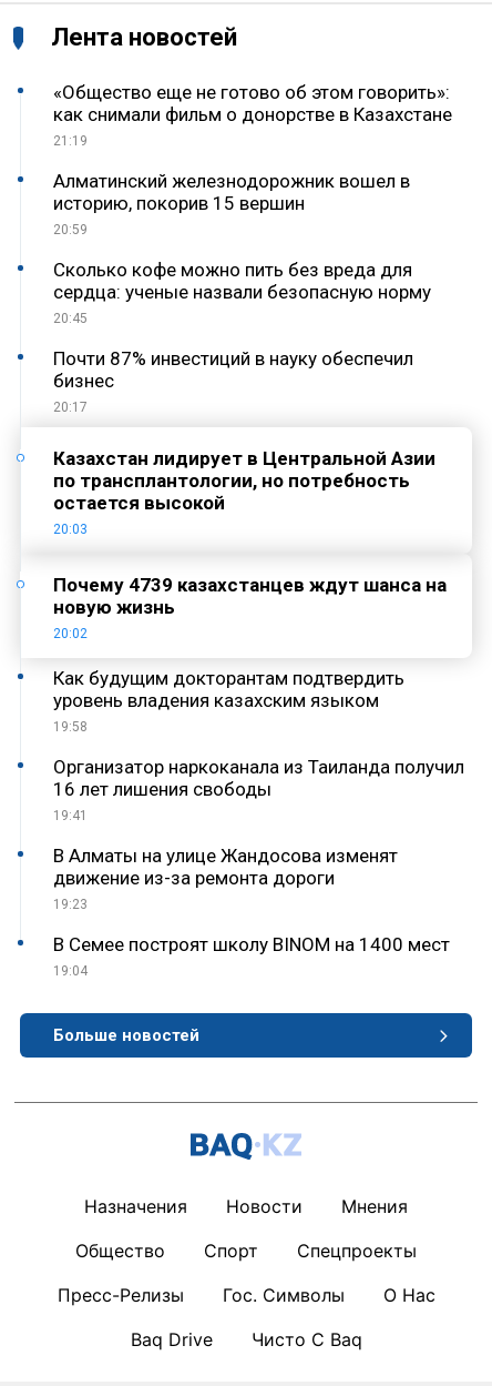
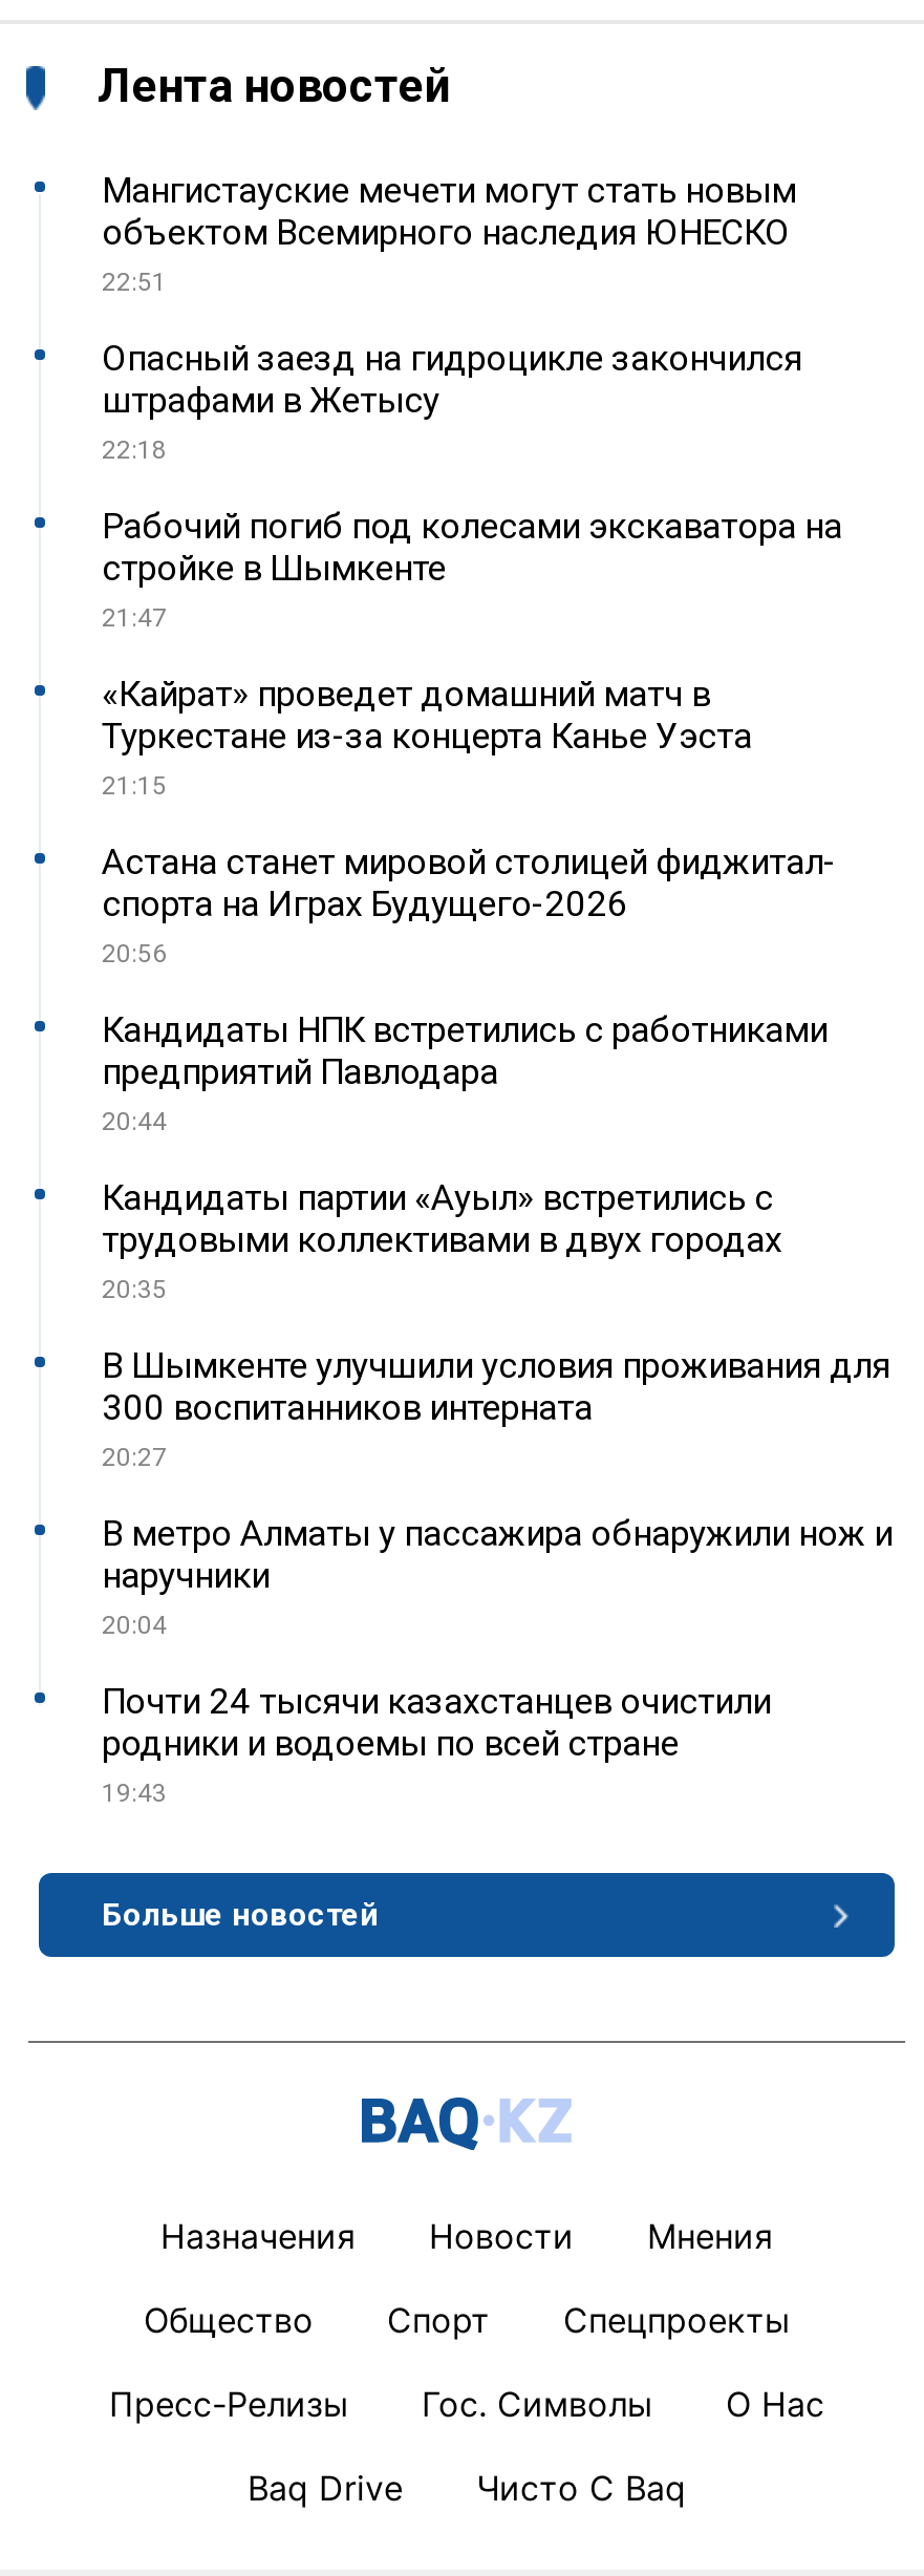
- «Общество еще не готово об этом говорить»:
- как снимали фильм о донорстве в Казахстане
- 21:19
+ Мангистауские мечети могут стать новым
+ объектом Всемирного наследия ЮНЕСКО
+ 22:51

- Алматинский железнодорожник вошел в
- историю, покорив 15 вершин
- 20:59
+ Опасный заезд на гидроцикле закончился
+ штрафами в Жетысу
+ 22:18

- Сколько кофе можно пить без вреда для
- сердца: ученые назвали безопасную норму
- 20:45
+ Рабочий погиб под колесами экскаватора на
+ стройке в Шымкенте
+ 21:47

- Почти 87% инвестиций в науку обеспечил
- бизнес
- 20:17
+ «Кайрат» проведет домашний матч в
+ Туркестане из-за концерта Канье Уэста
+ 21:15

- Казахстан лидирует в Центральной Азии
- по трансплантологии, но потребность
- остается высокой
- 20:03
+ Астана станет мировой столицей фиджитал-
+ спорта на Играх Будущего-2026
+ 20:56

- Почему 4739 казахстанцев ждут шанса на
- новую жизнь
- 20:02
+ Кандидаты НПК встретились с работниками
+ предприятий Павлодара
+ 20:44

- Как будущим докторантам подтвердить
- уровень владения казахским языком
- 19:58
+ Кандидаты партии «Ауыл» встретились с
+ трудовыми коллективами в двух городах
+ 20:35

- Организатор наркоканала из Таиланда получил
- 16 лет лишения свободы
- 19:41
+ В Шымкенте улучшили условия проживания для
+ 300 воспитанников интерната
+ 20:27

- В Алматы на улице Жандосова изменят
- движение из-за ремонта дороги
- 19:23
+ В метро Алматы у пассажира обнаружили нож и
+ наручники
+ 20:04

- В Семее построят школу BINOM на 1400 мест
- 19:04
+ Почти 24 тысячи казахстанцев очистили
+ родники и водоемы по всей стране
+ 19:43
